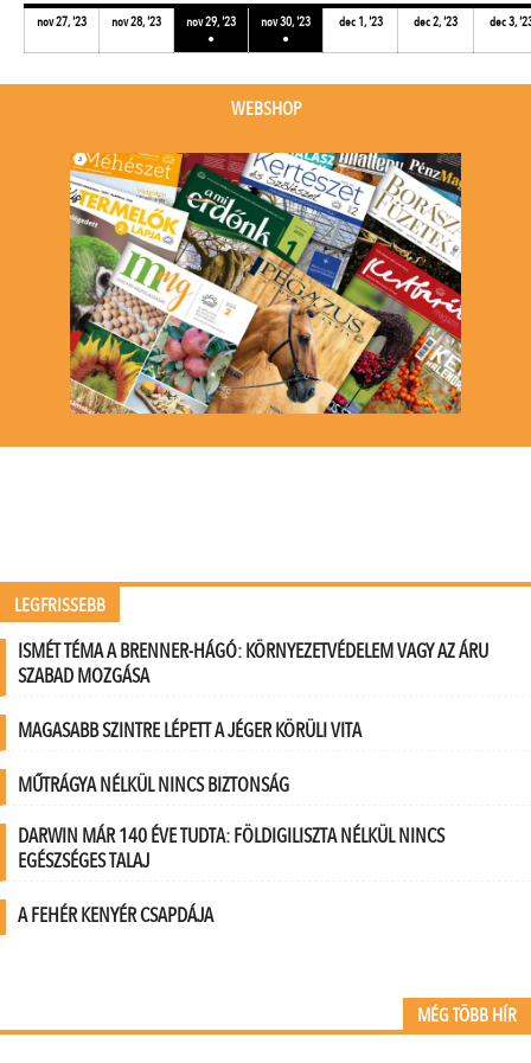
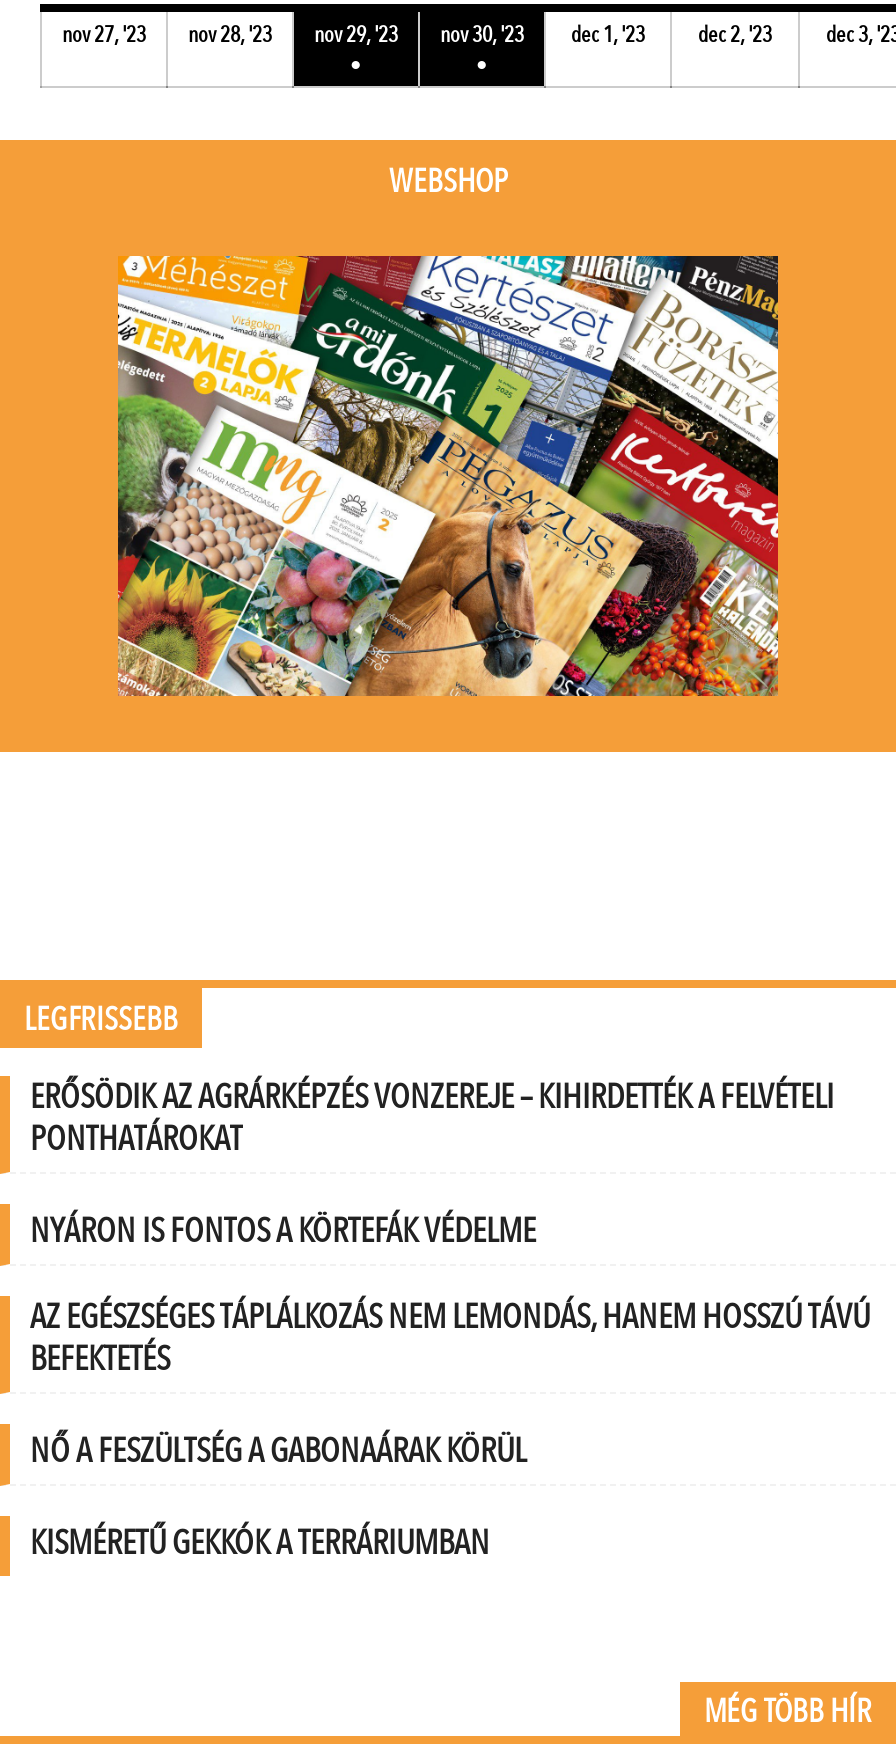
- ISMÉT TÉMA A BRENNER-HÁGÓ: KÖRNYEZETVÉDELEM VAGY AZ ÁRU
- SZABAD MOZGÁSA
+ ERŐSÖDIK AZ AGRÁRKÉPZÉS VONZEREJE – KIHIRDETTÉK A FELVÉTELI
+ PONTHATÁROKAT

- MAGASABB SZINTRE LÉPETT A JÉGER KÖRÜLI VITA
+ NYÁRON IS FONTOS A KÖRTEFÁK VÉDELME

- MŰTRÁGYA NÉLKÜL NINCS BIZTONSÁG
+ AZ EGÉSZSÉGES TÁPLÁLKOZÁS NEM LEMONDÁS, HANEM HOSSZÚ TÁVÚ
+ BEFEKTETÉS

- DARWIN MÁR 140 ÉVE TUDTA: FÖLDIGILISZTA NÉLKÜL NINCS
- EGÉSZSÉGES TALAJ
+ NŐ A FESZÜLTSÉG A GABONAÁRAK KÖRÜL

- A FEHÉR KENYÉR CSAPDÁJA
+ KISMÉRETŰ GEKKÓK A TERRÁRIUMBAN
